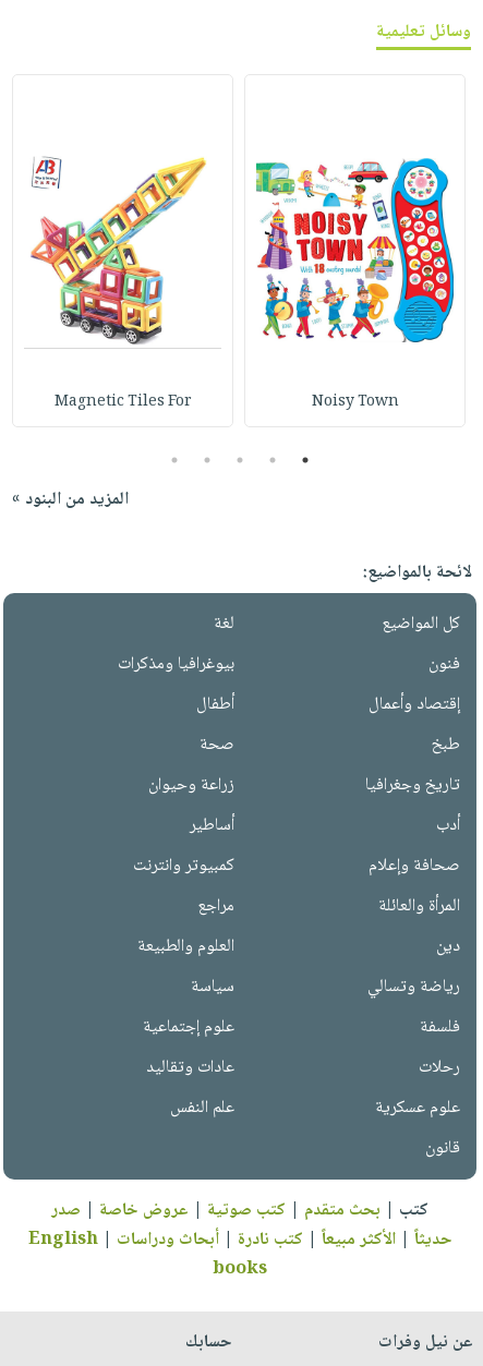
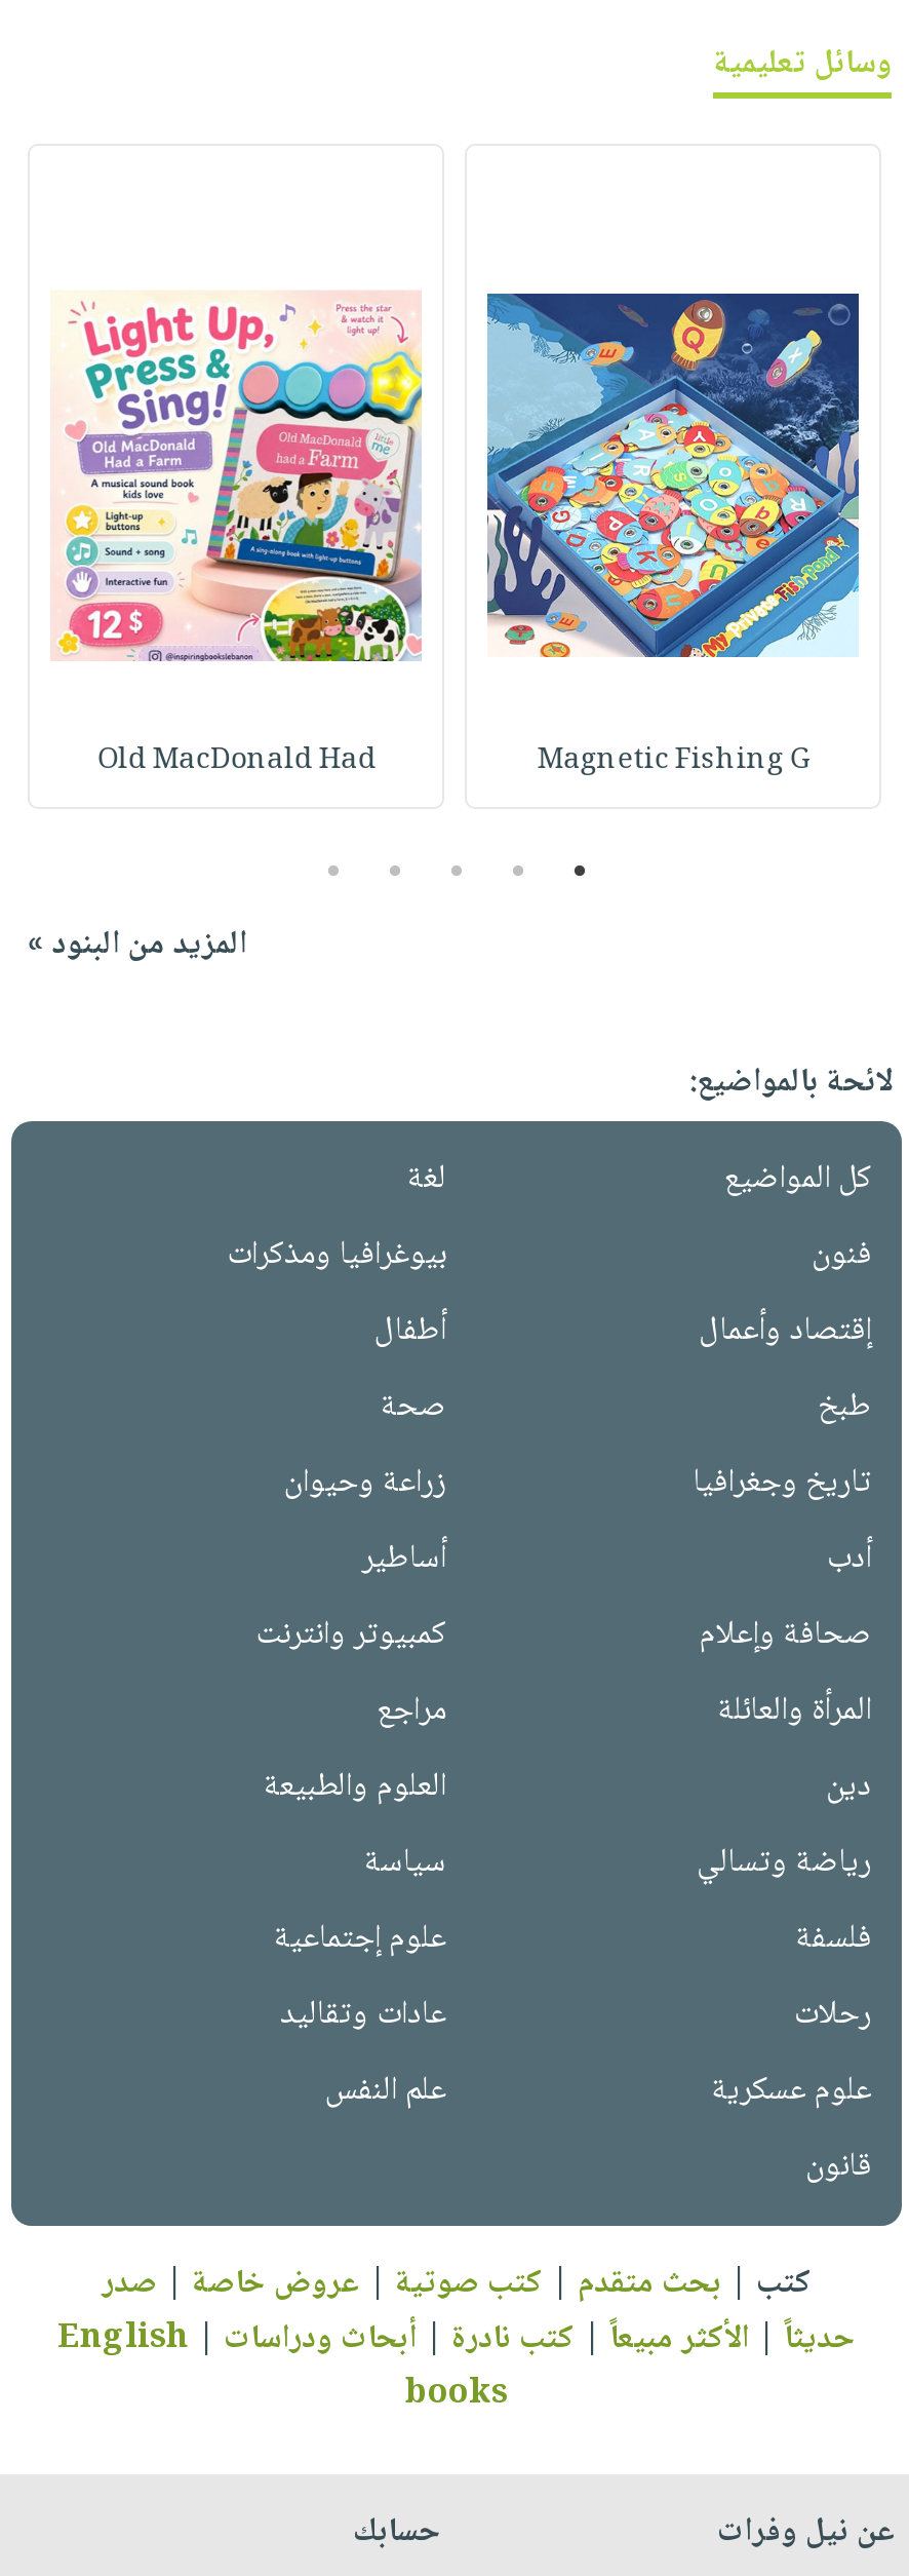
- [image]
- Noisy Town
- Magnetic Tiles For
+ [image]
+ Magnetic Fishing G
+ Old MacDonald Had

- [image]
+ [image]
